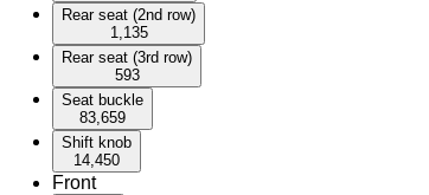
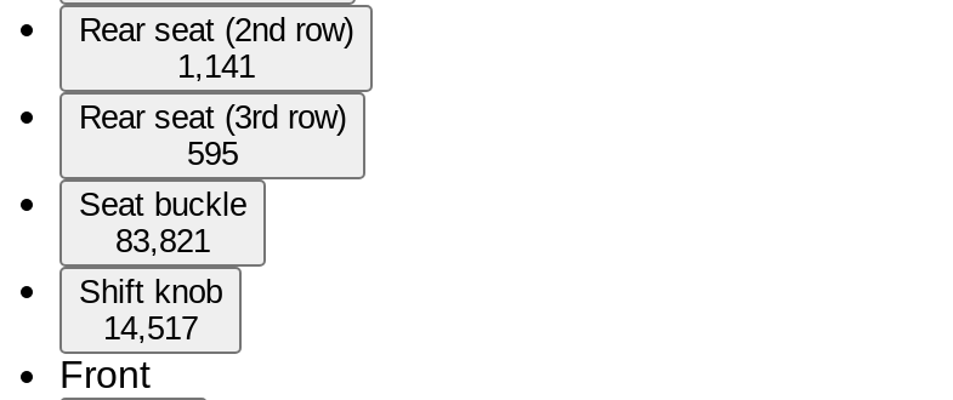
- 1,135
+ 1,141

- 593
+ 595

- 83,659
+ 83,821

- 14,450
+ 14,517
